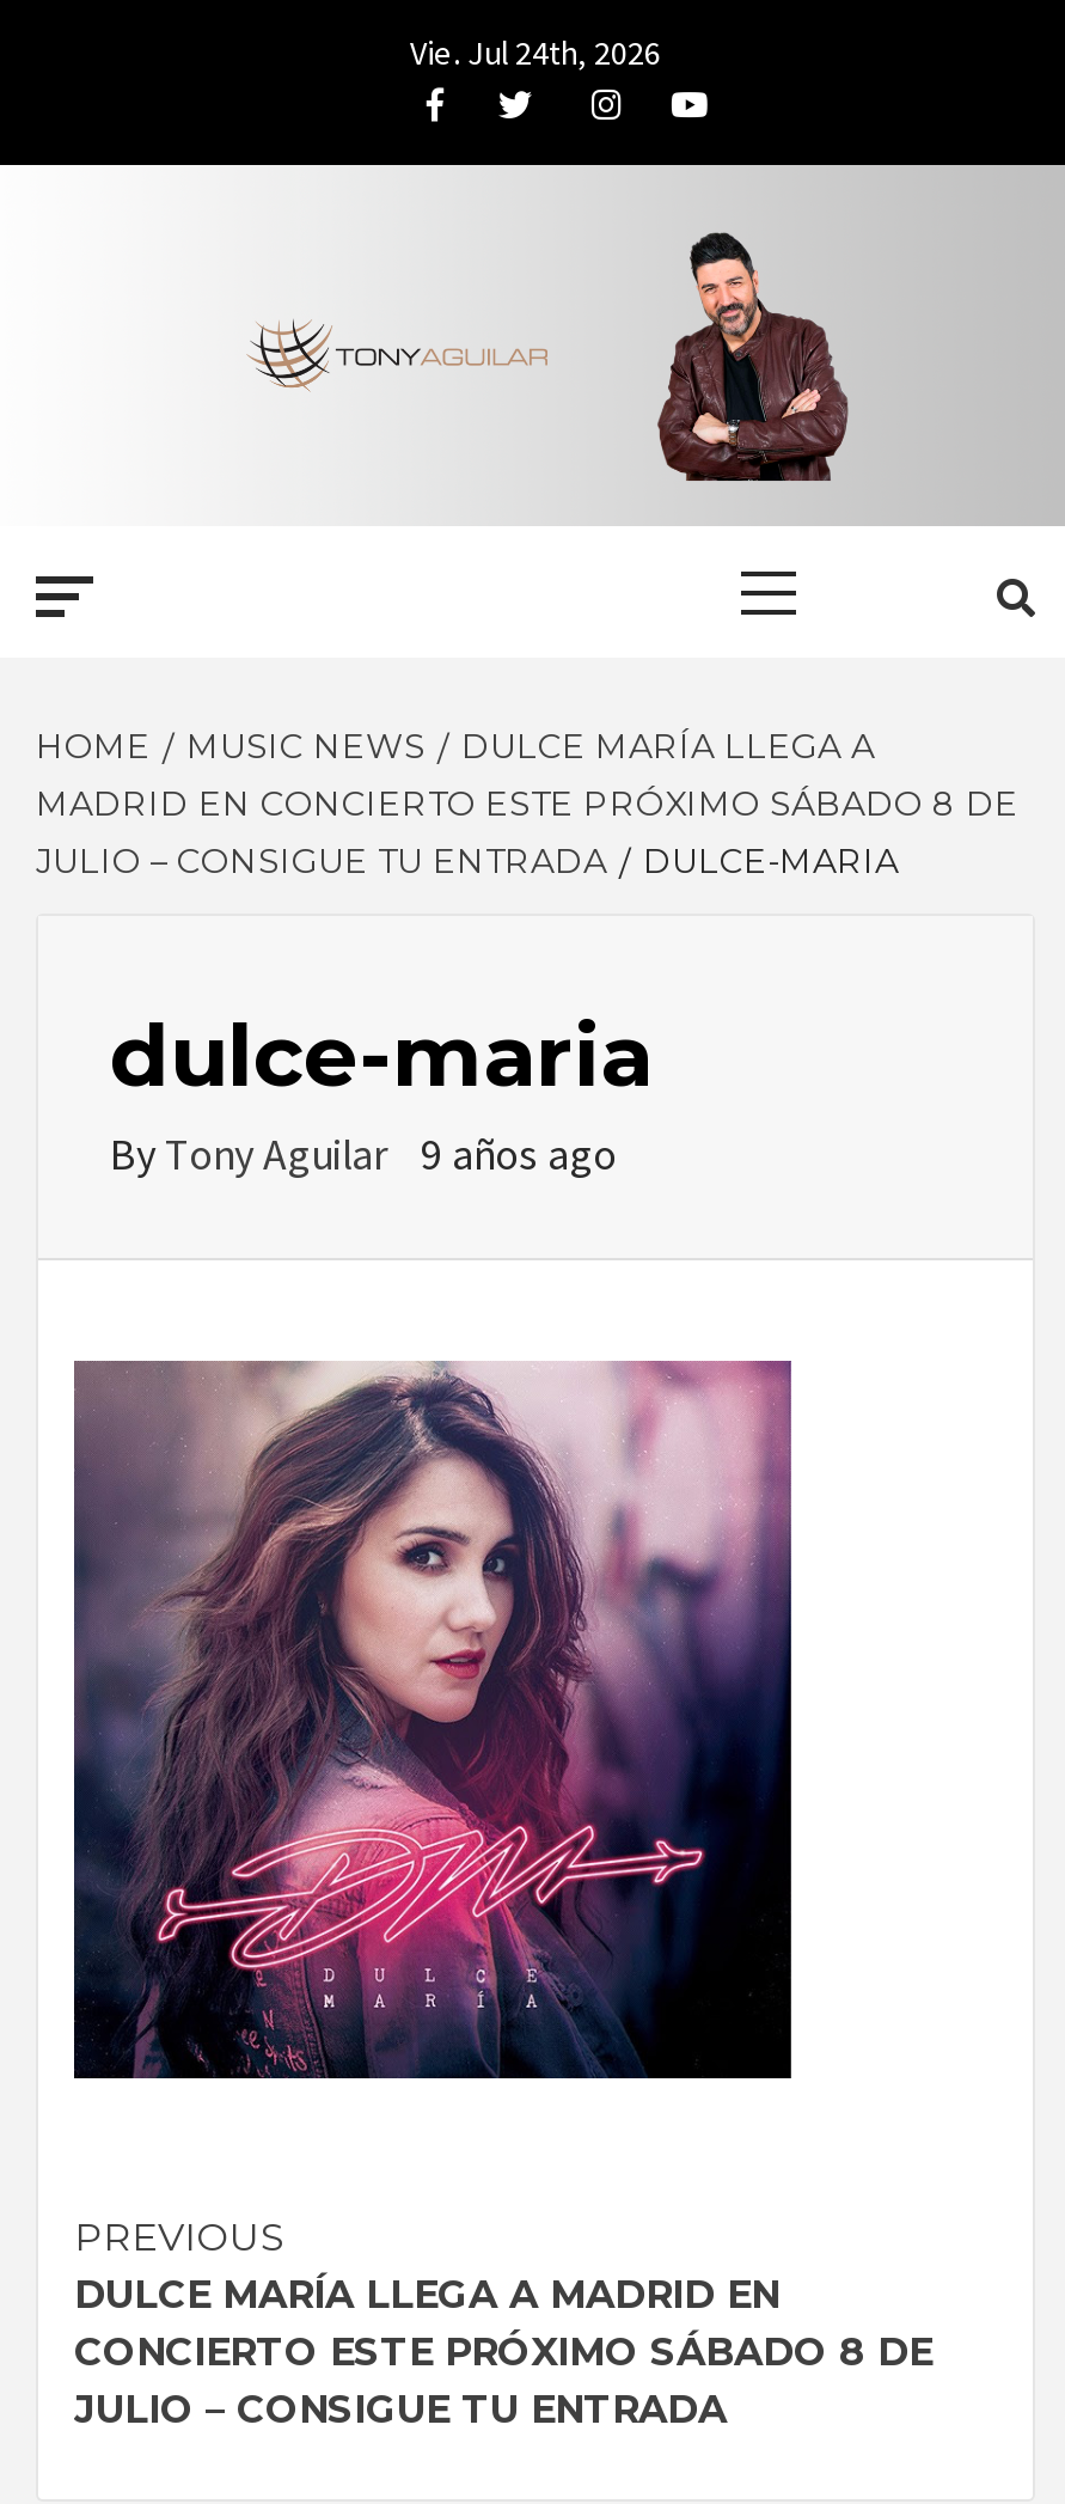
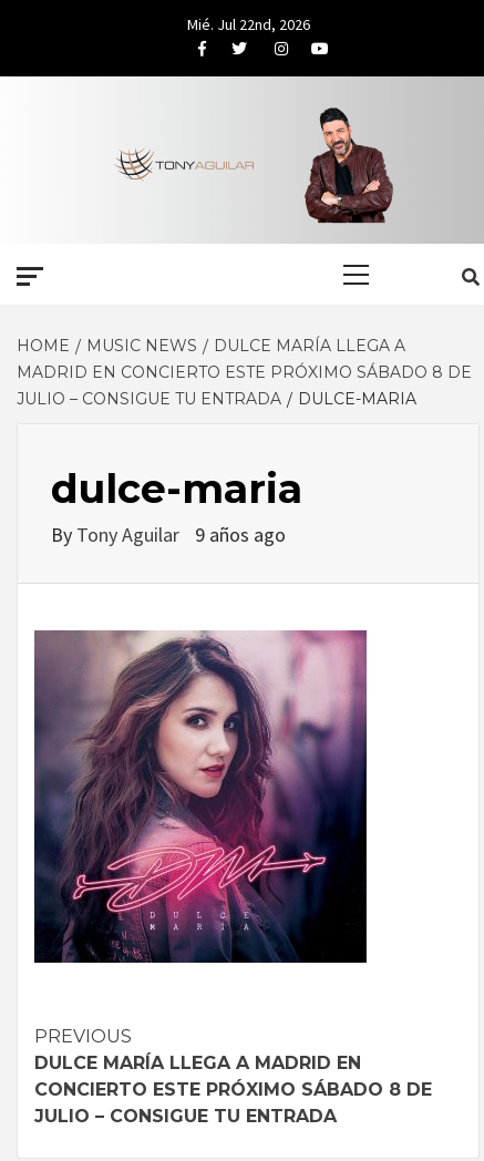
- Vie. Jul 24th, 2026
+ Mié. Jul 22nd, 2026
